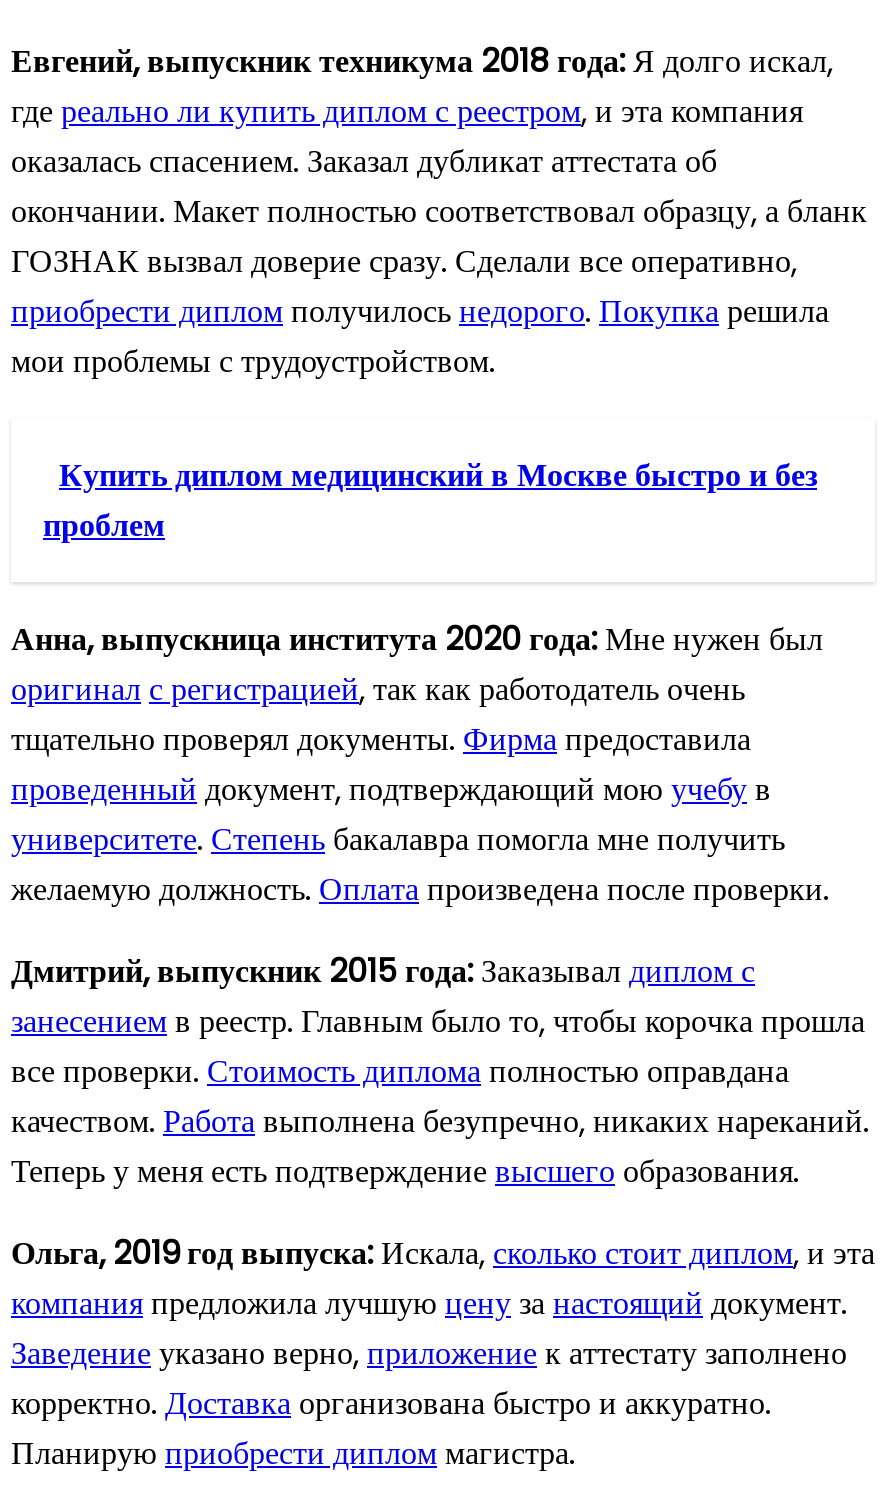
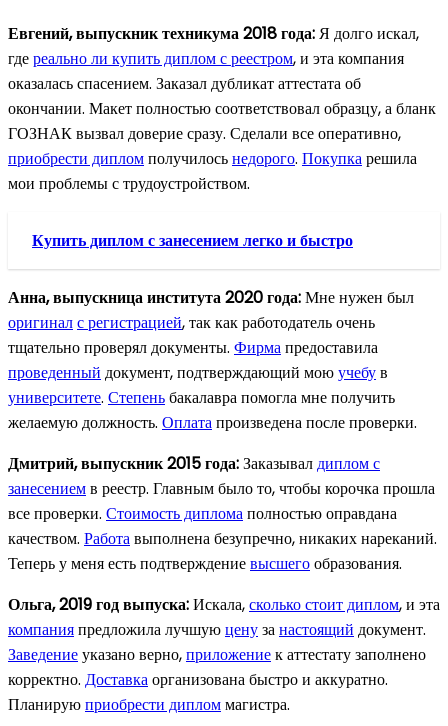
- Купить диплом медицинский в Москве быстро и без
- проблем
+ Купить диплом с занесением легко и быстро
